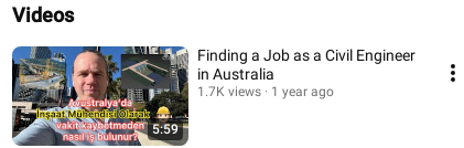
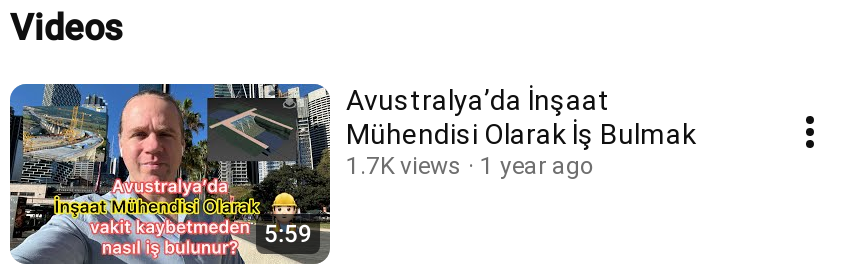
- Finding a Job as a Civil Engineer
- in Australia
+ Avustralya’da İnşaat
+ Mühendisi Olarak İş Bulmak
